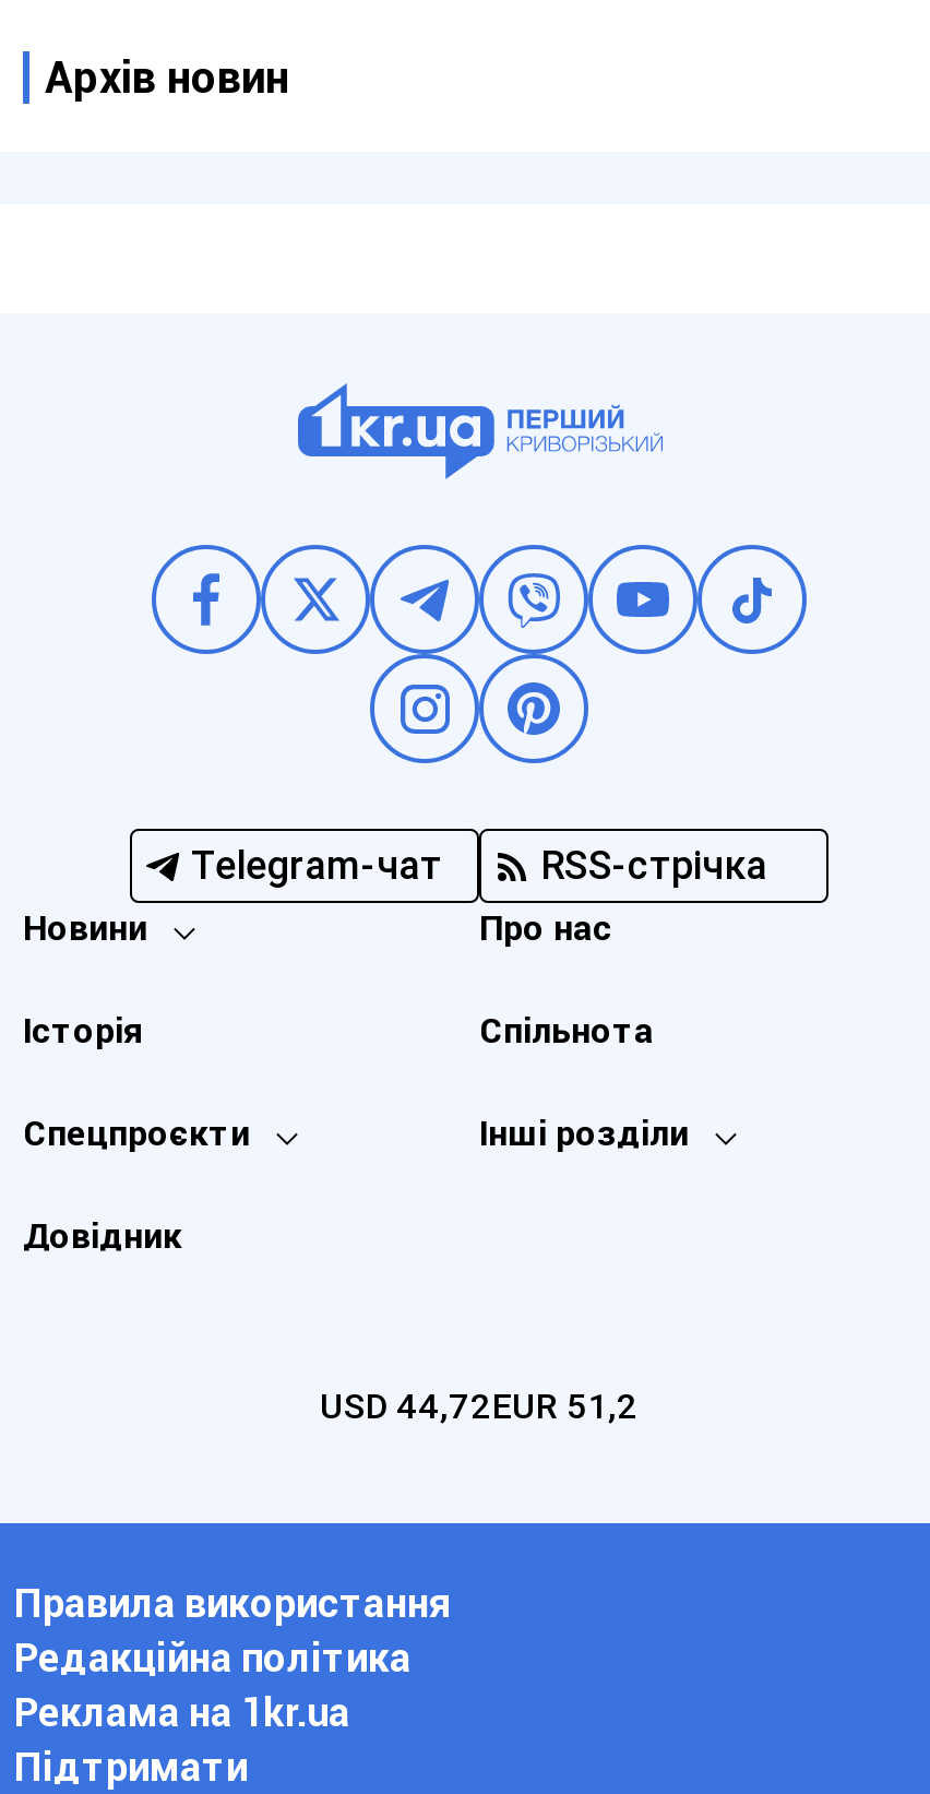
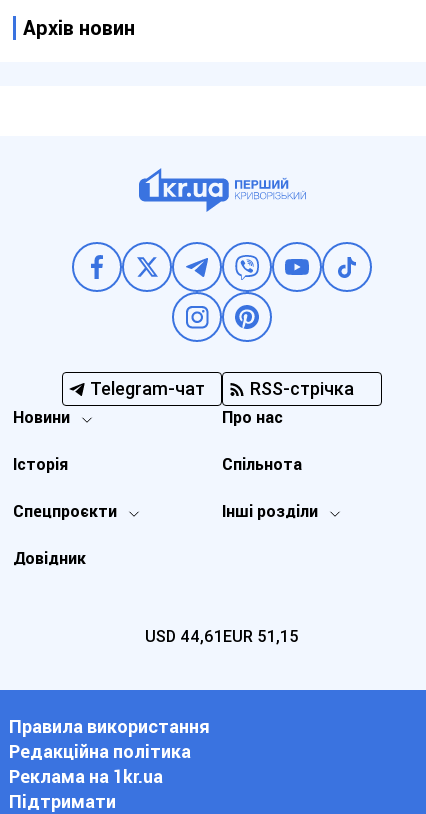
- USD 44,72EUR 51,2
+ USD 44,61EUR 51,15
